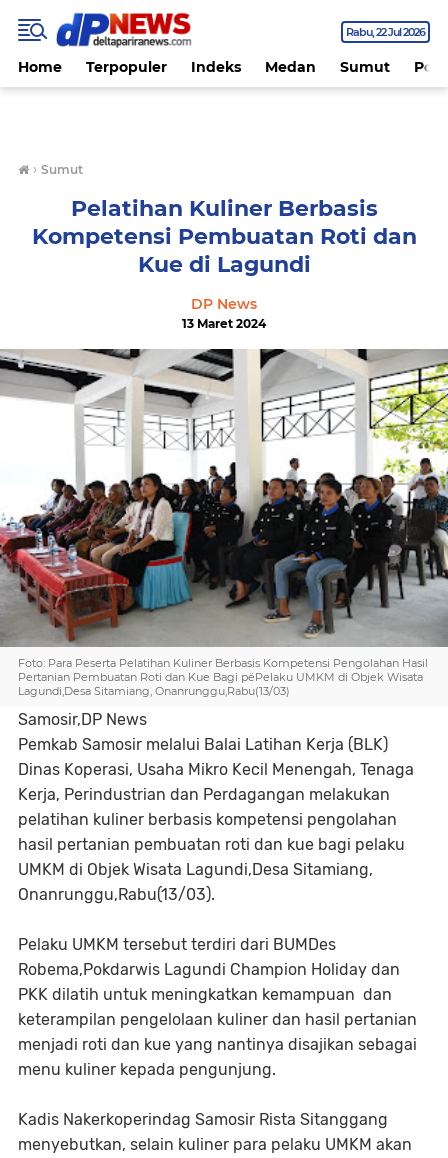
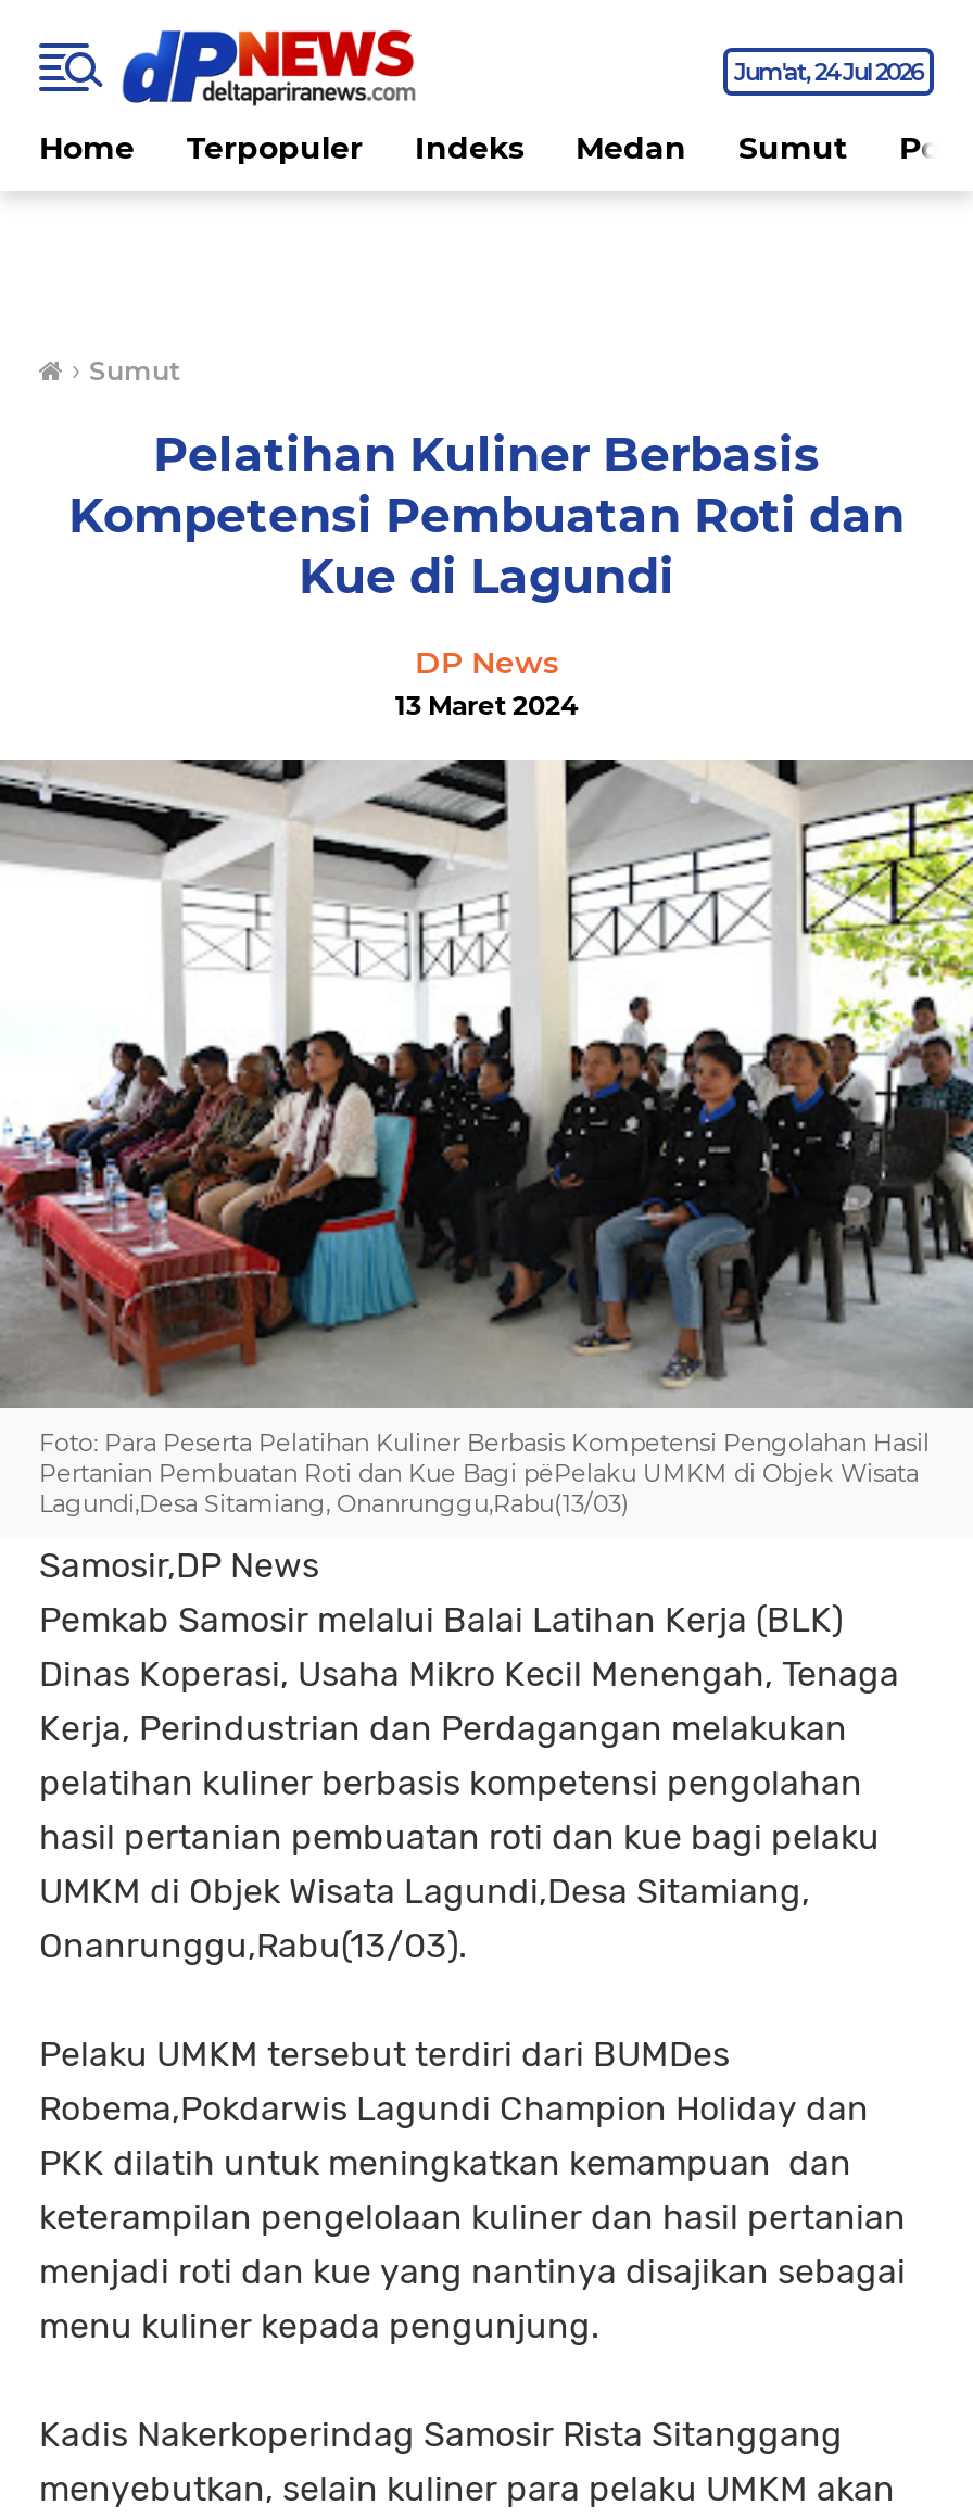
- Rabu 22 Jul 2026
+ Jum'at 24 Jul 2026
